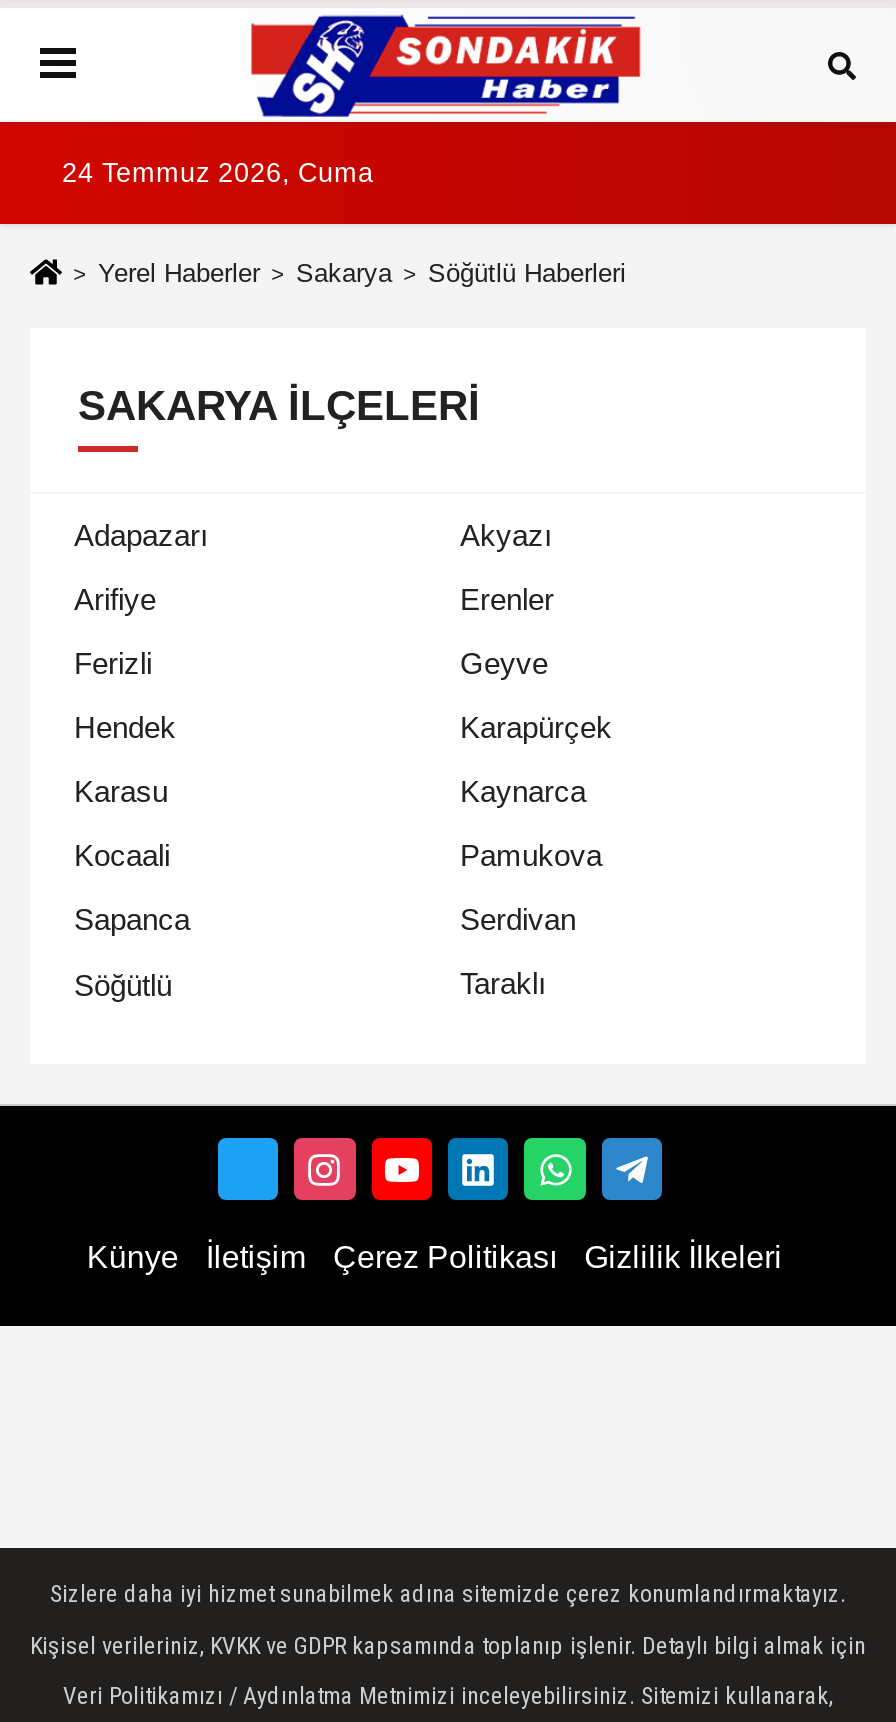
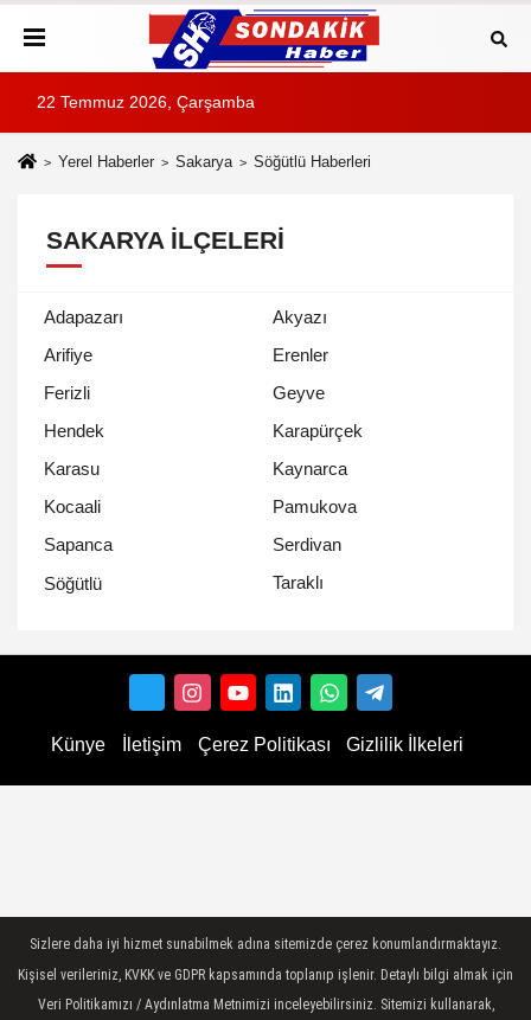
- 24 Temmuz 2026, Cuma
+ 22 Temmuz 2026, Çarşamba
